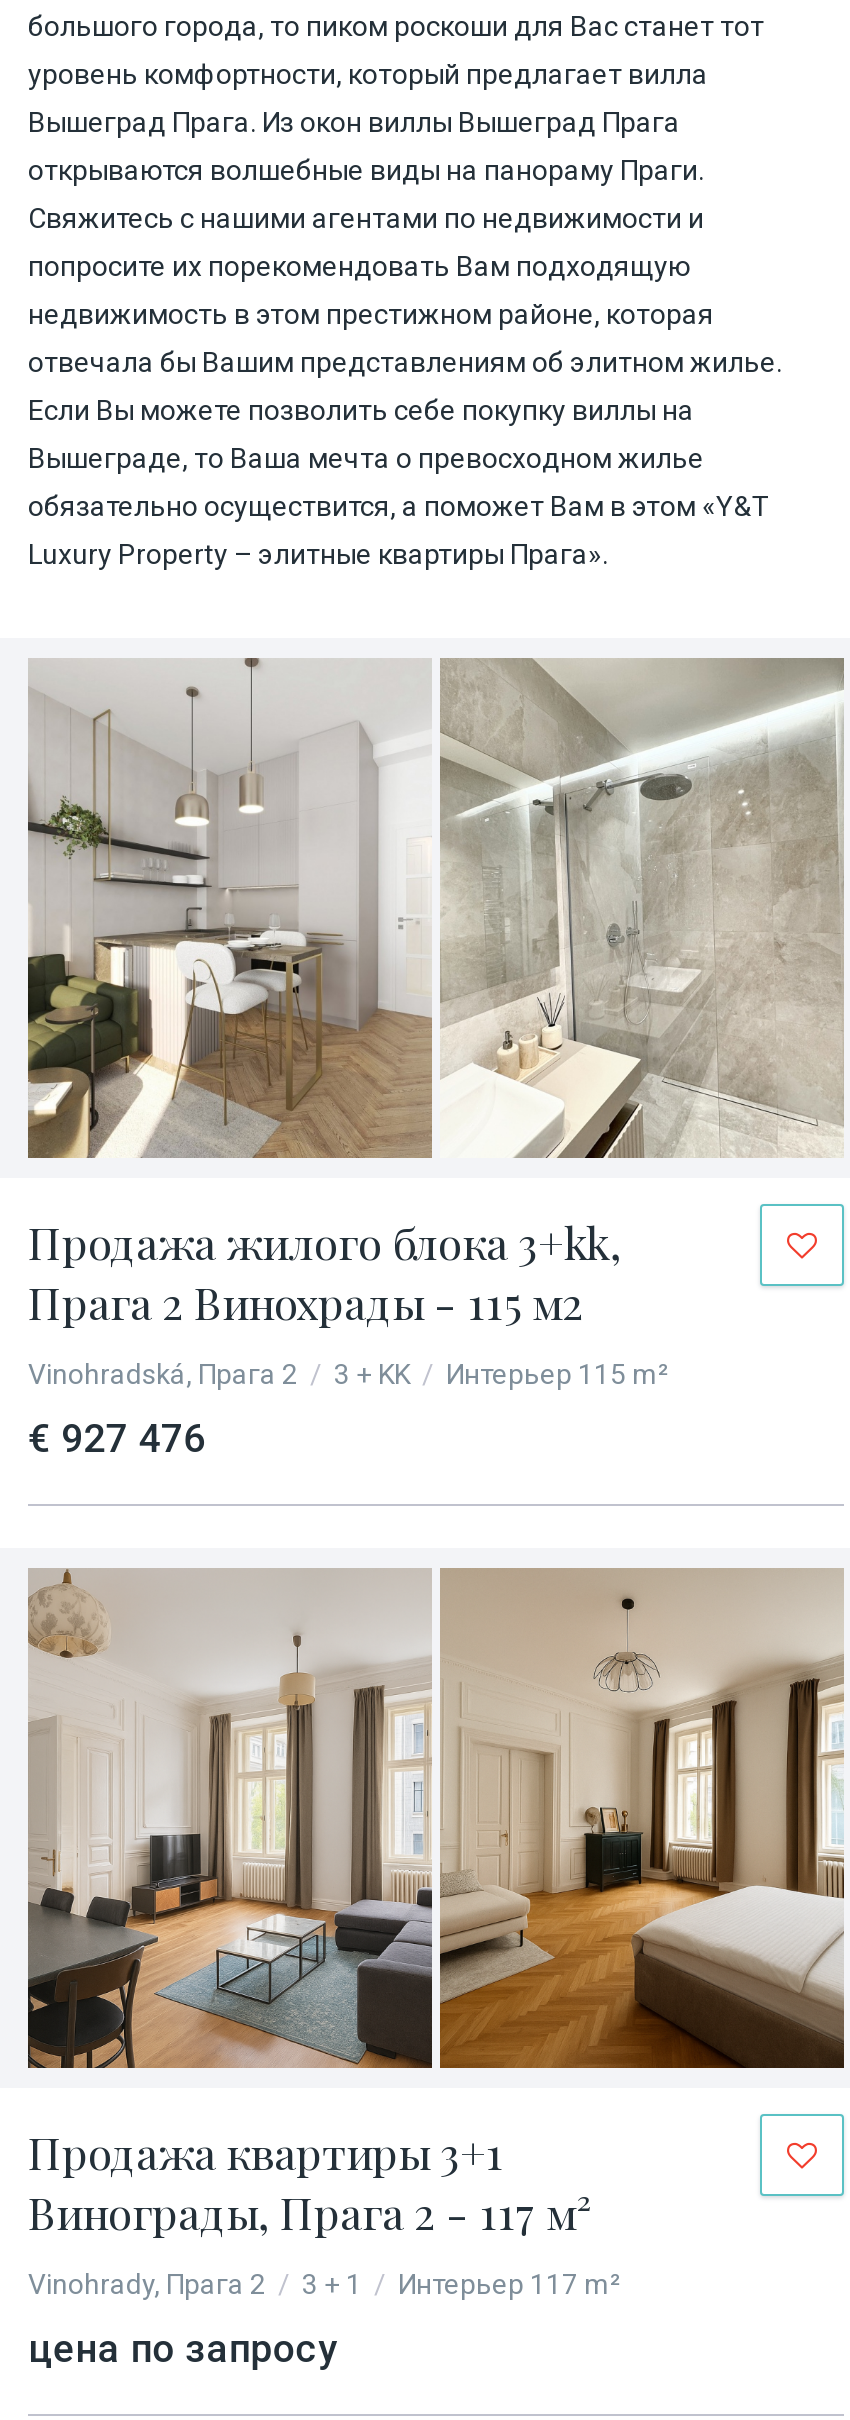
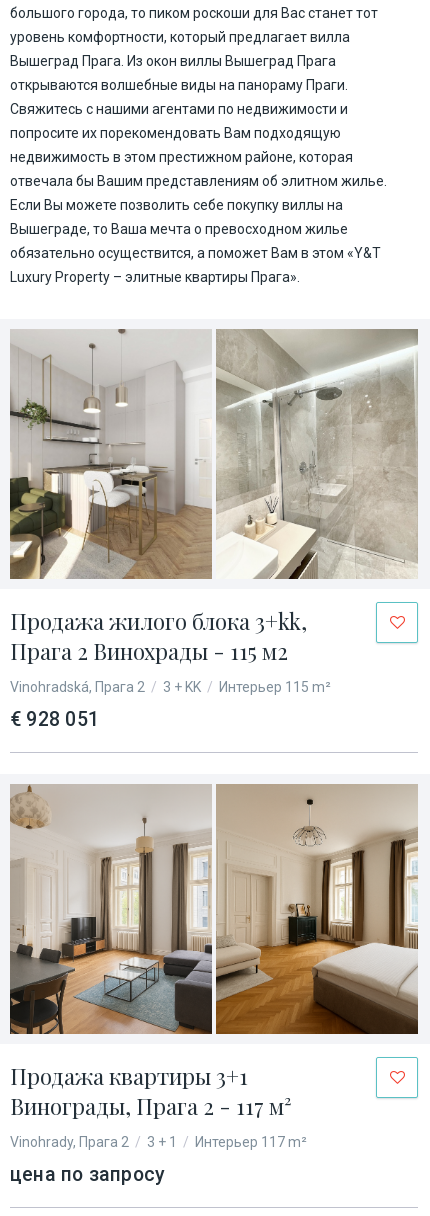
- € 927 476
+ € 928 051
